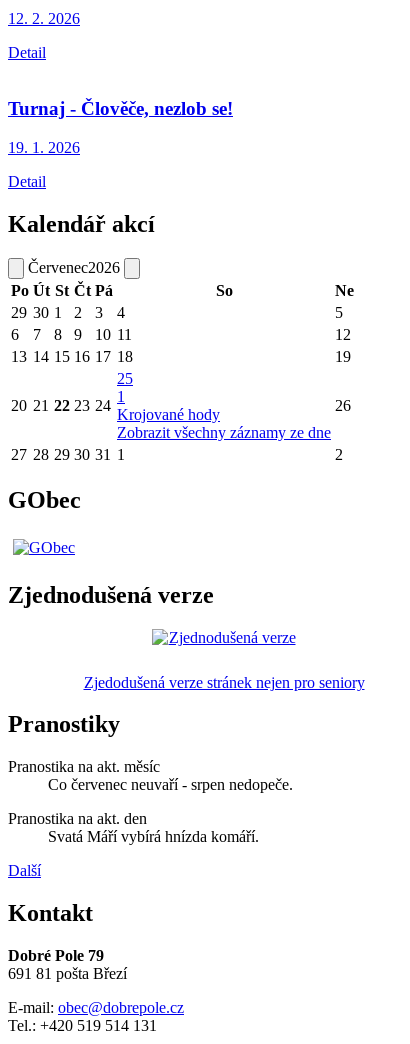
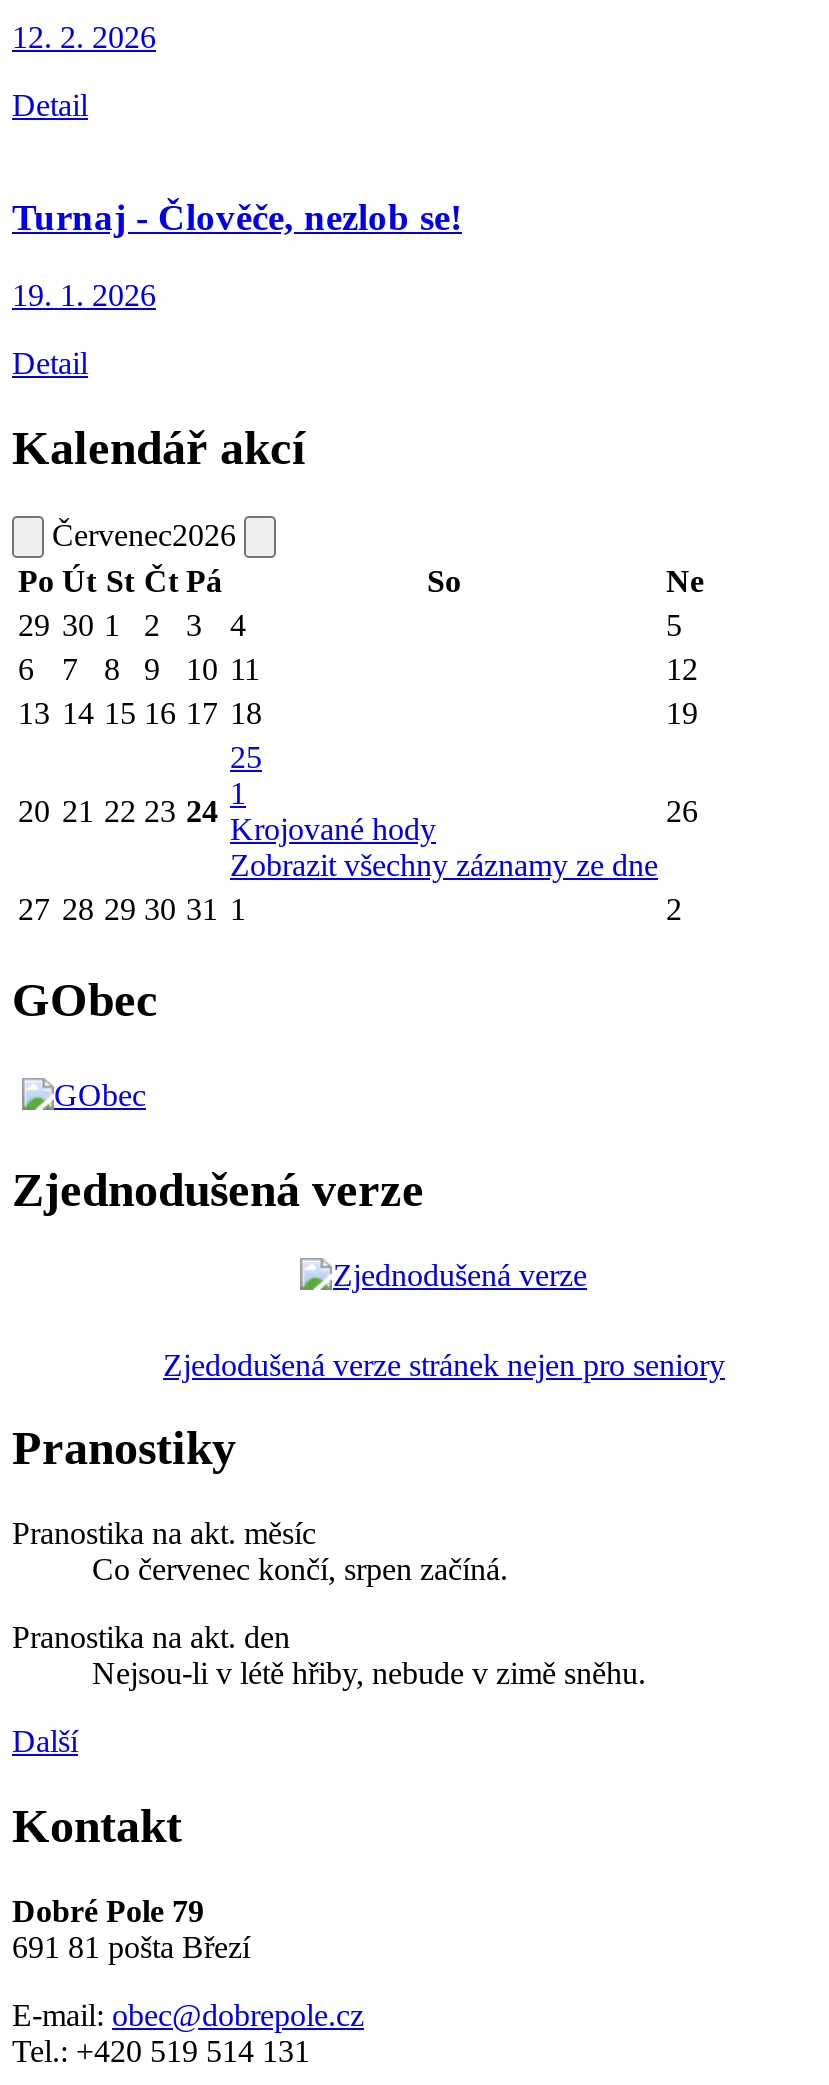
- Co červenec neuvaří - srpen nedopeče.
+ Co červenec končí, srpen začíná.

- Svatá Máří vybírá hnízda komáří.
+ Nejsou-li v létě hřiby, nebude v zimě sněhu.
